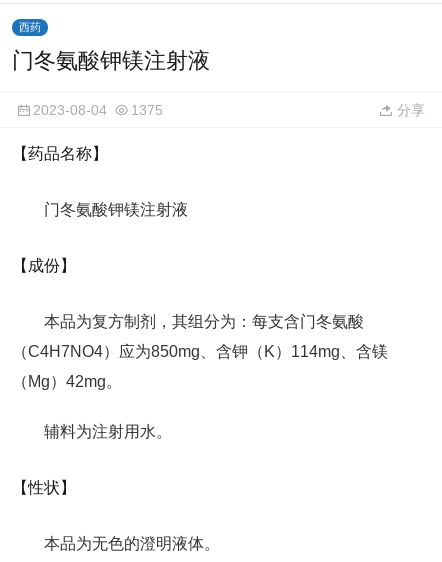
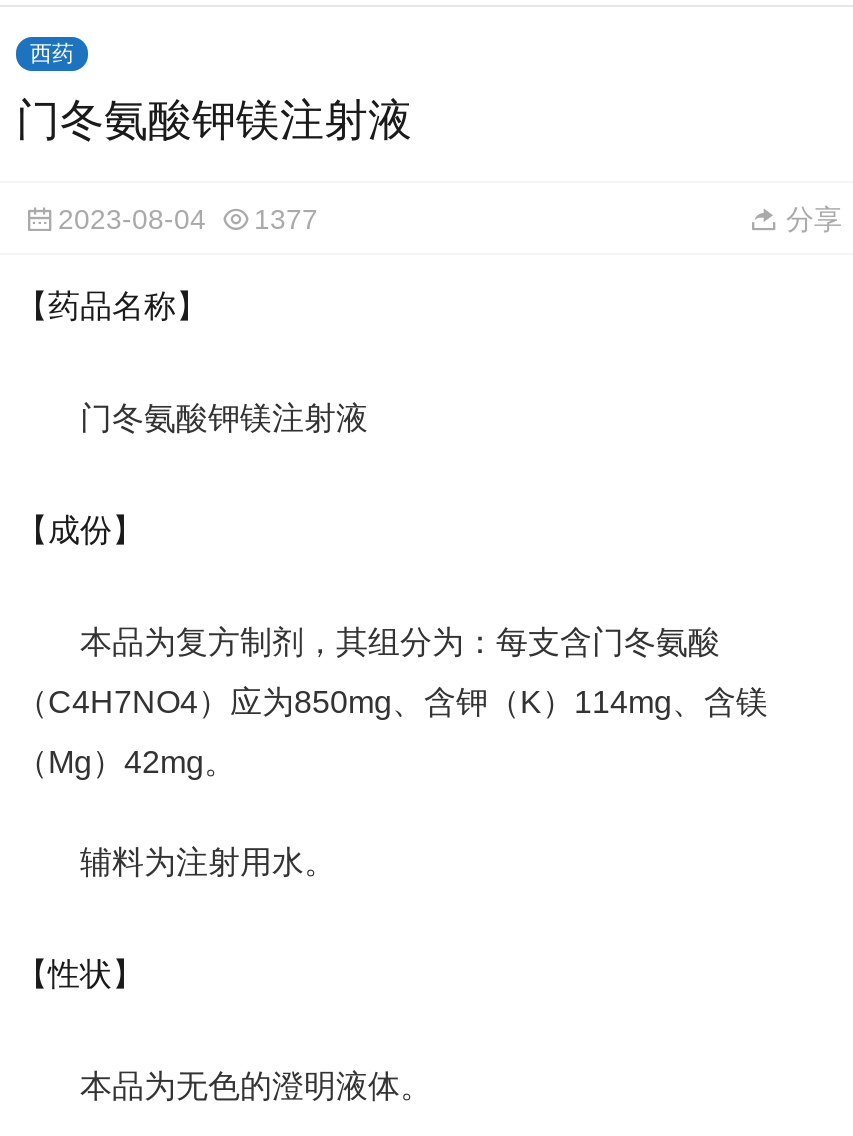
- 2023-08-04 1375
+ 2023-08-04 1377
